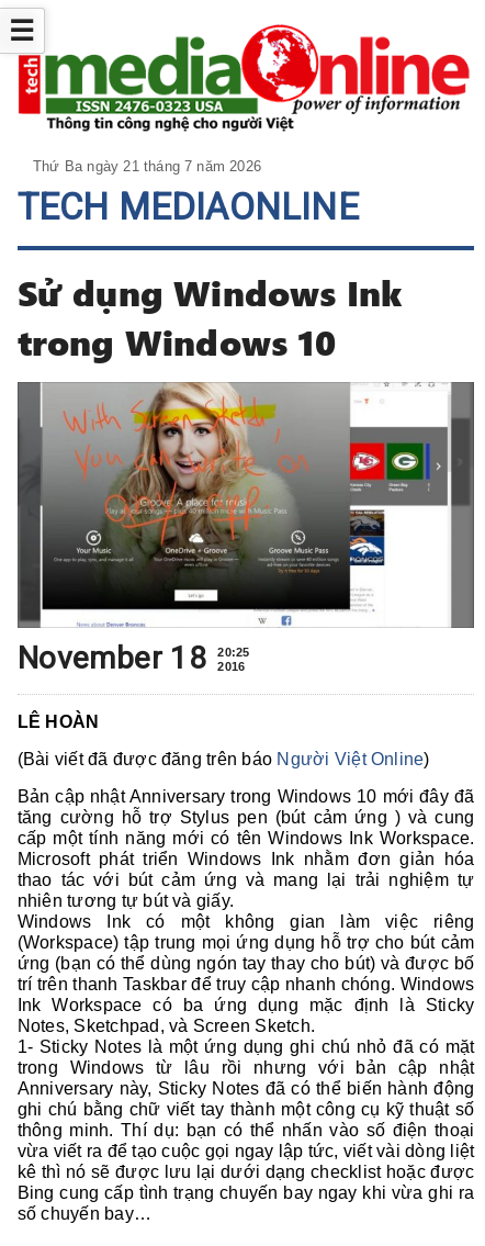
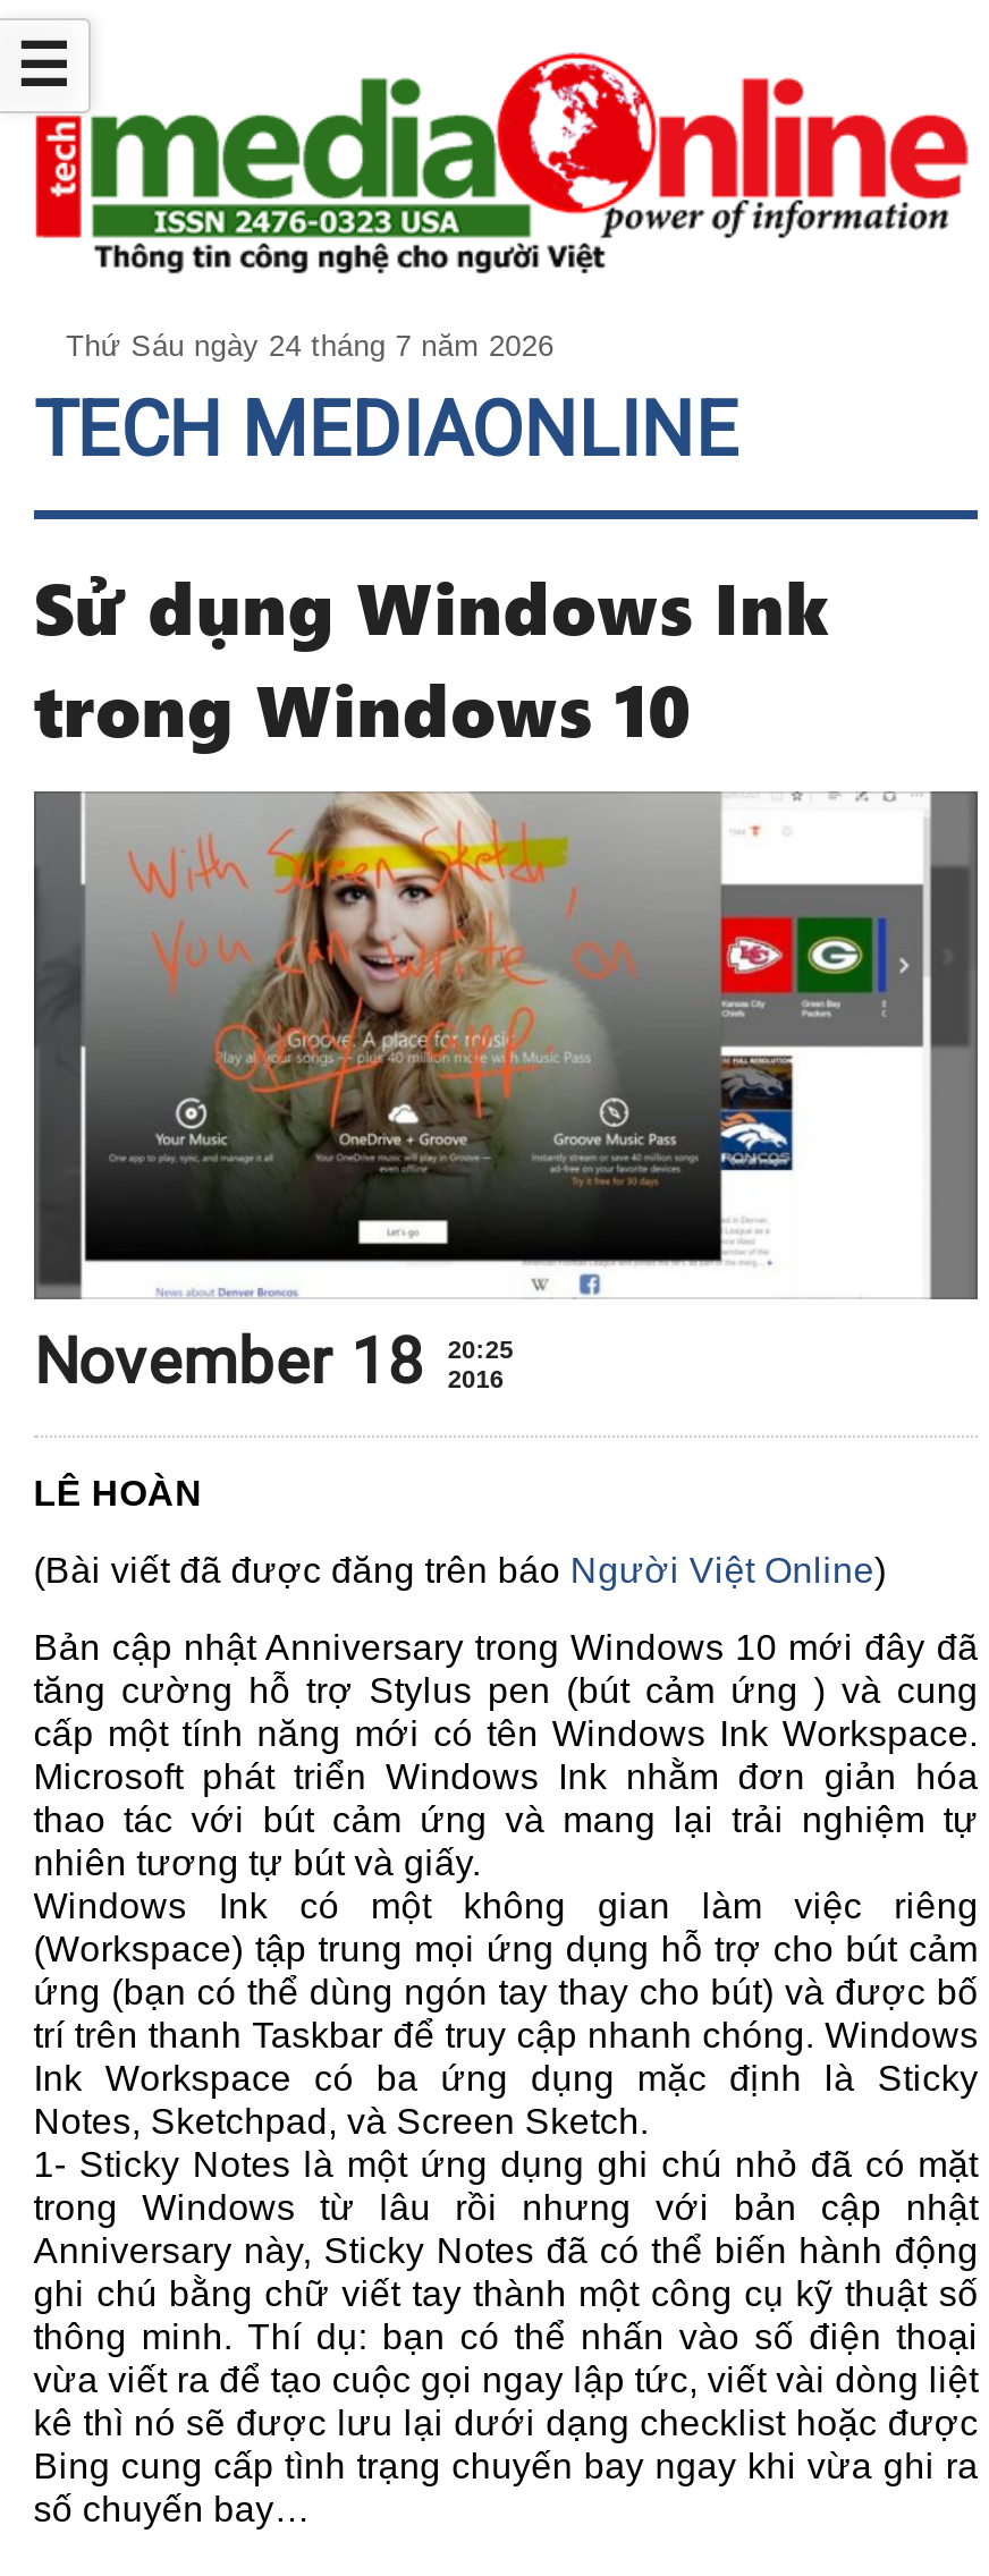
- Thứ Ba ngày 21 tháng 7 năm 2026
+ Thứ Sáu ngày 24 tháng 7 năm 2026
